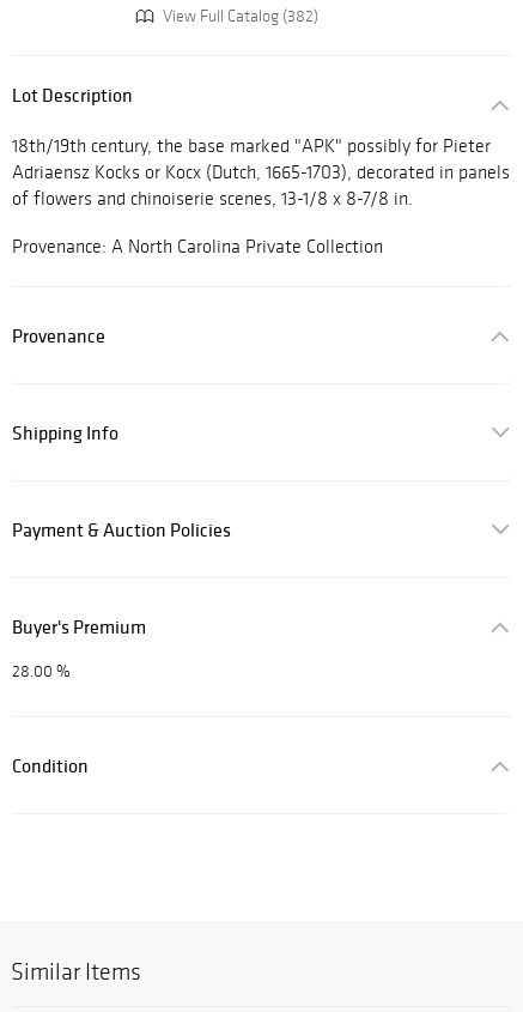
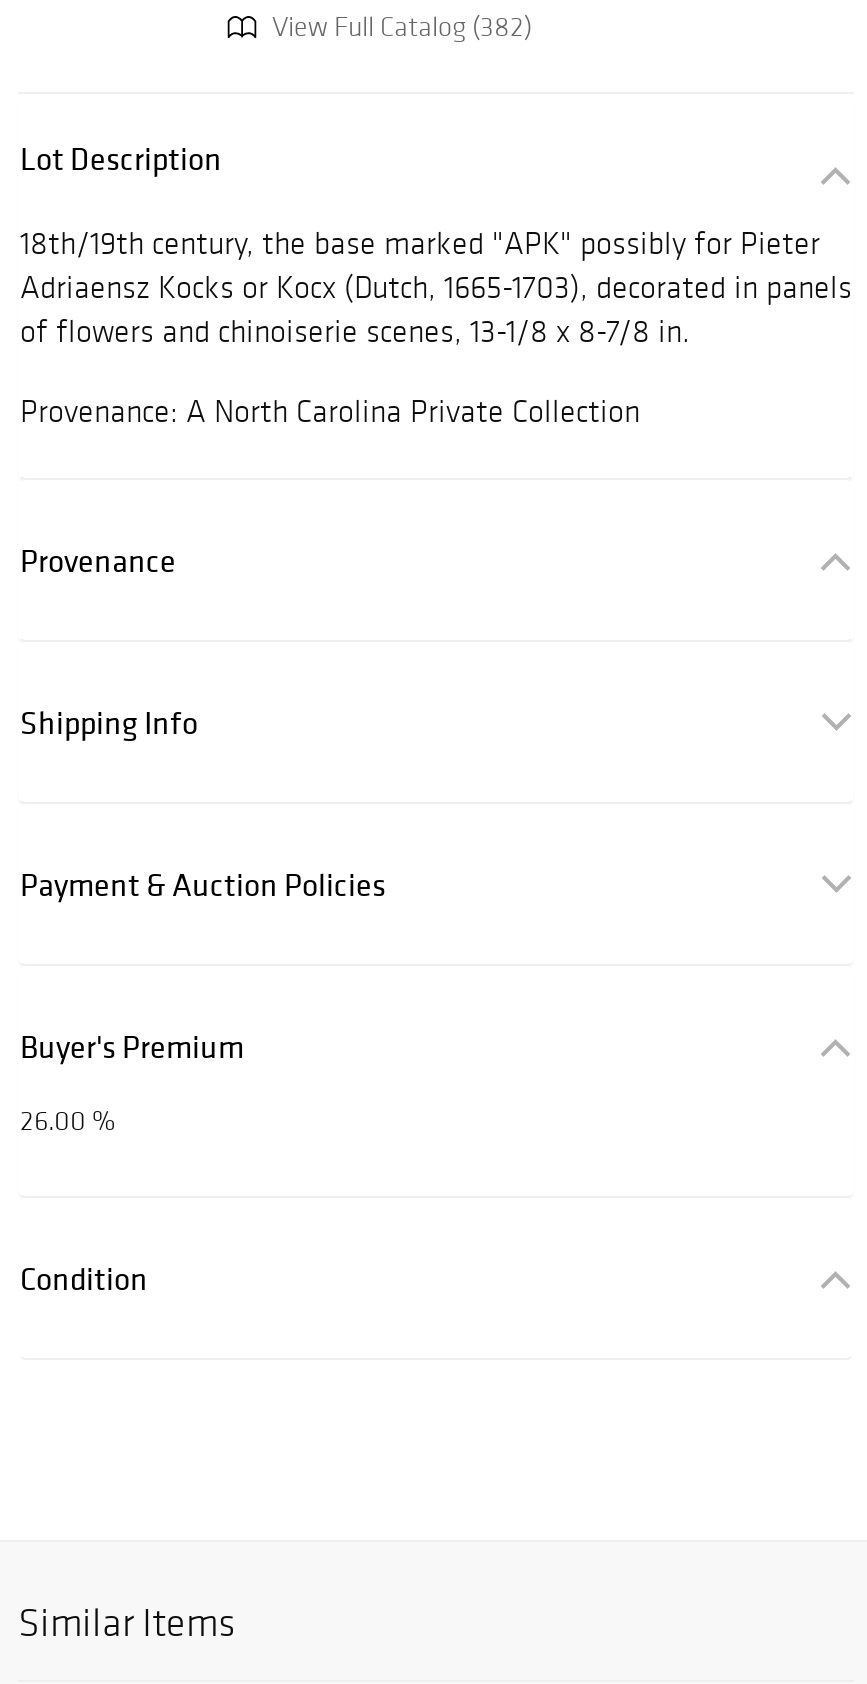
- 28.00 %
+ 26.00 %
